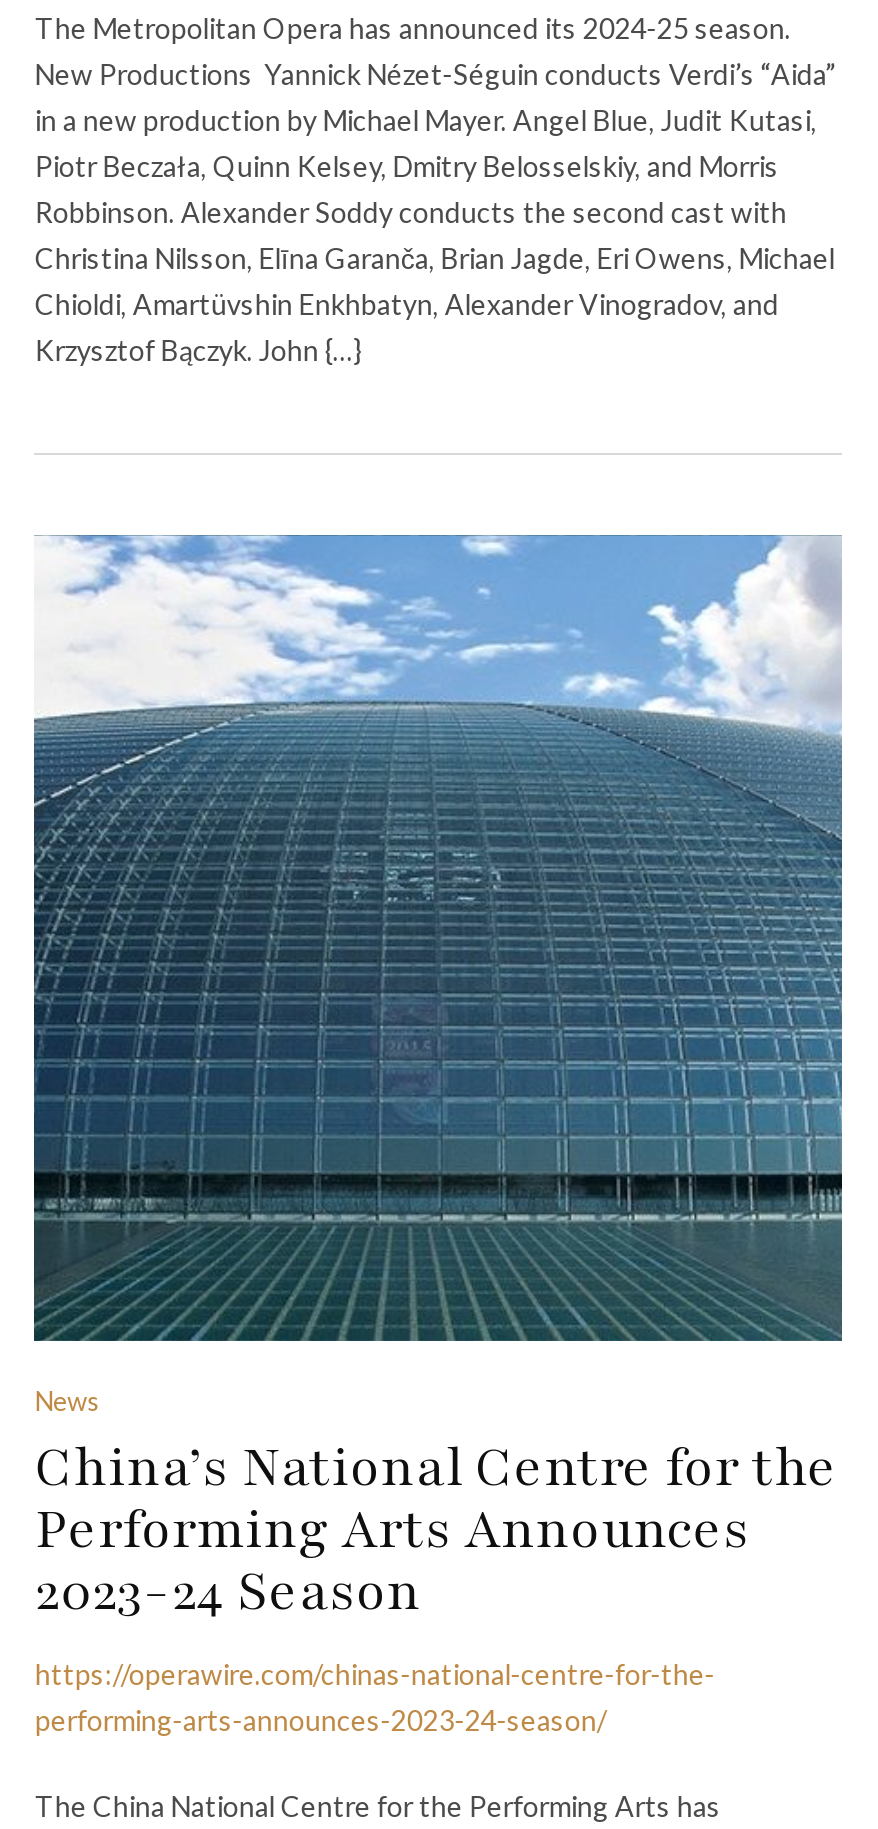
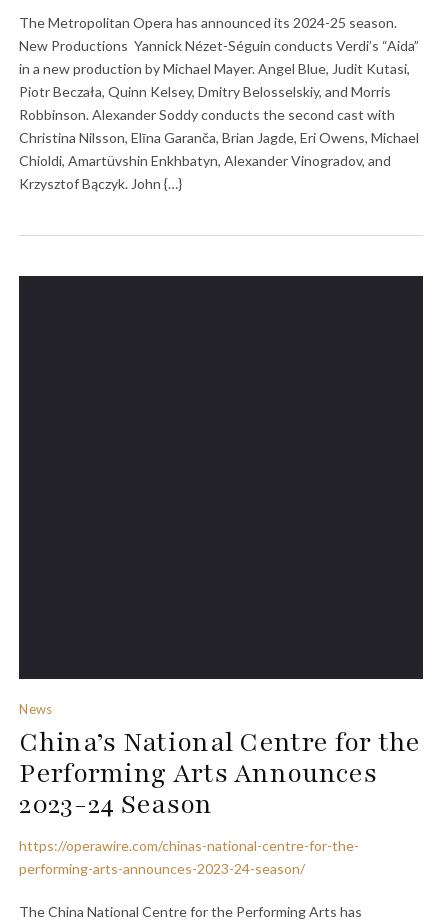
- [image]
